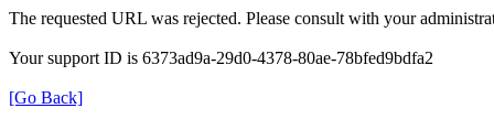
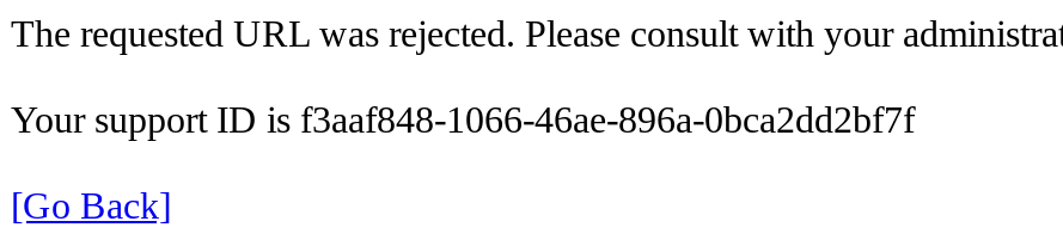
- Your support ID is 6373ad9a-29d0-4378-80ae-78bfed9bdfa2
+ Your support ID is f3aaf848-1066-46ae-896a-0bca2dd2bf7f
